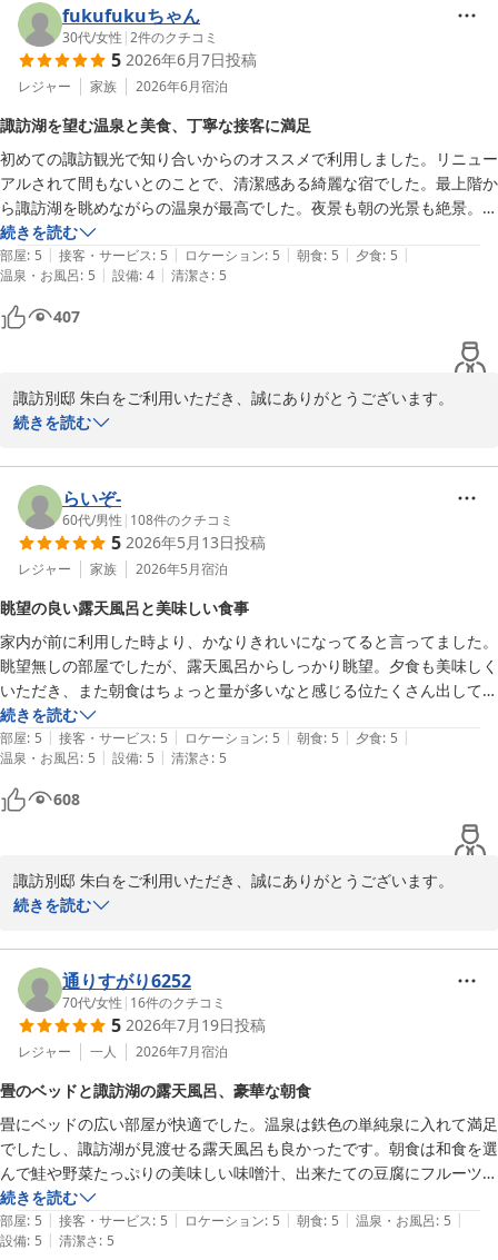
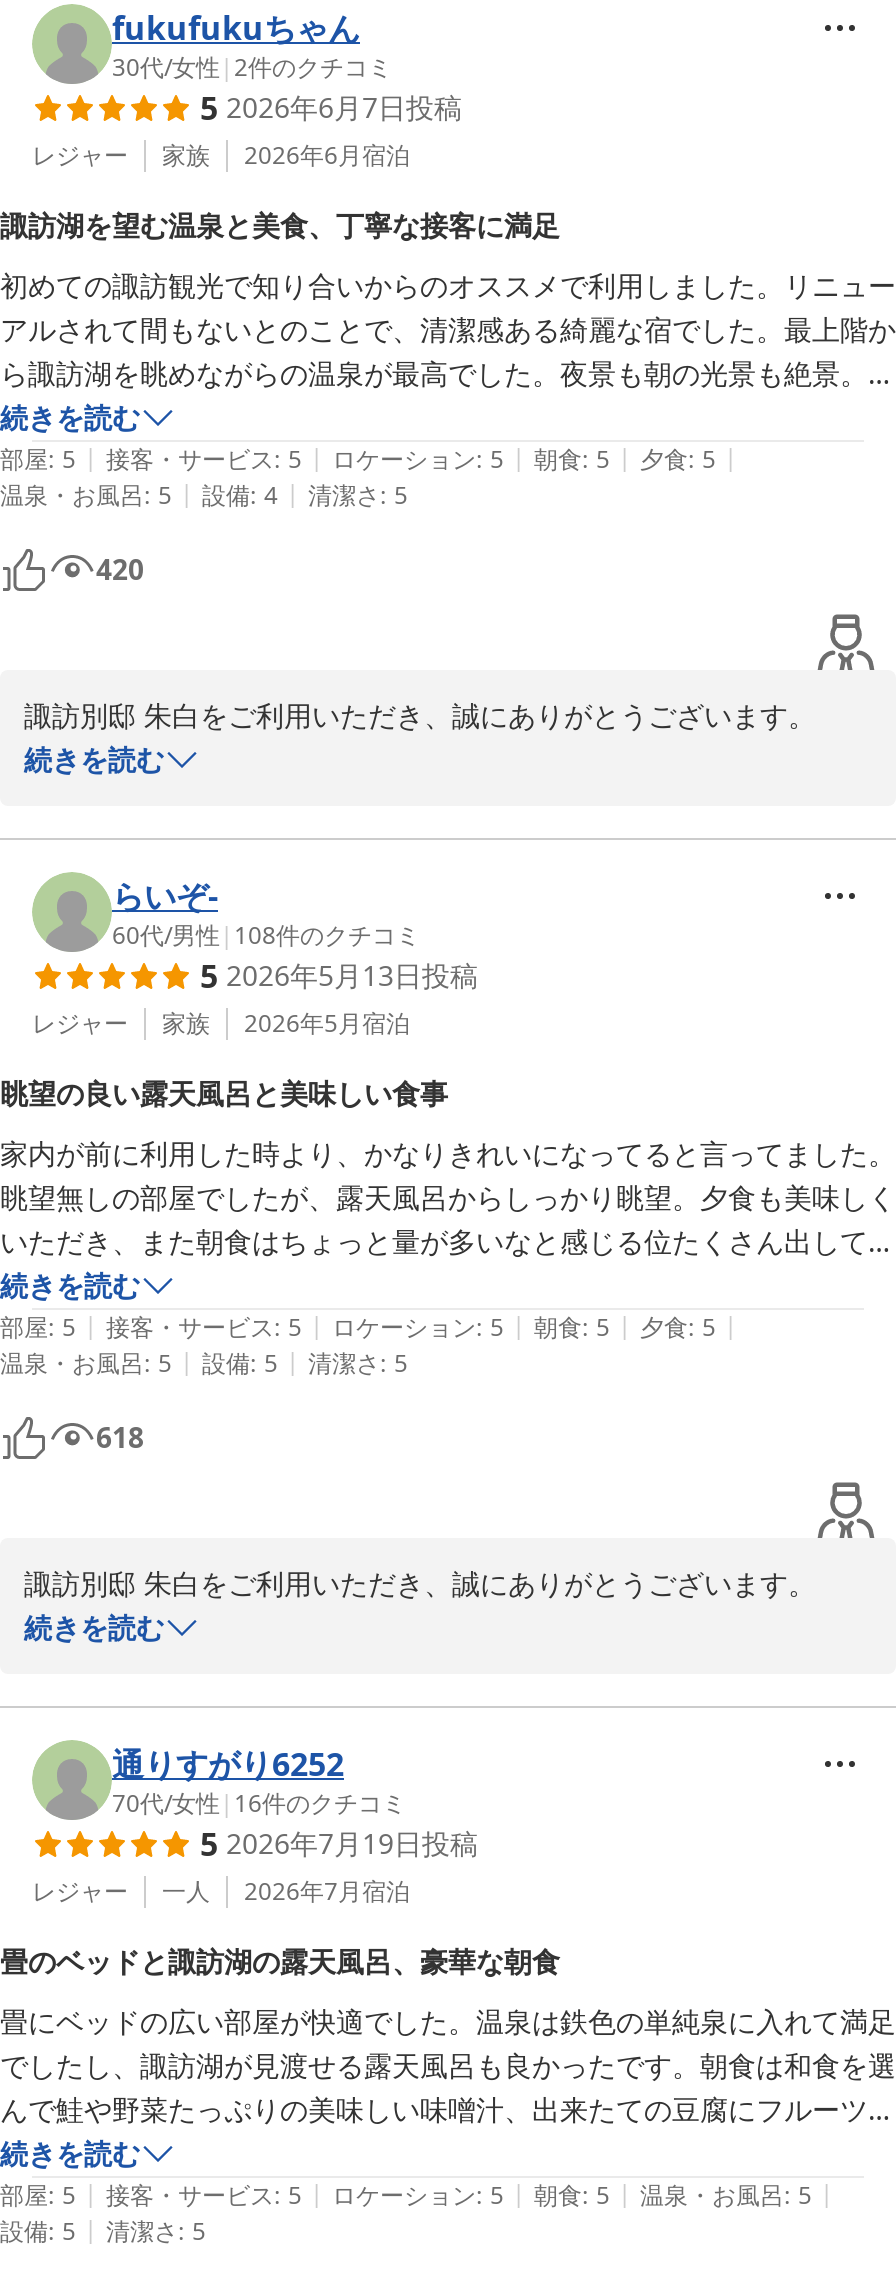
- 407
+ 420

- 608
+ 618
